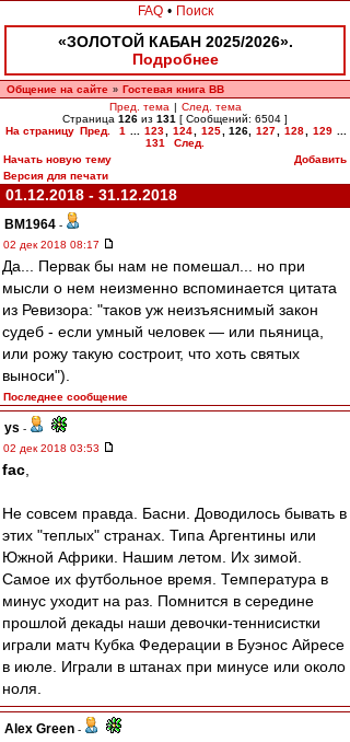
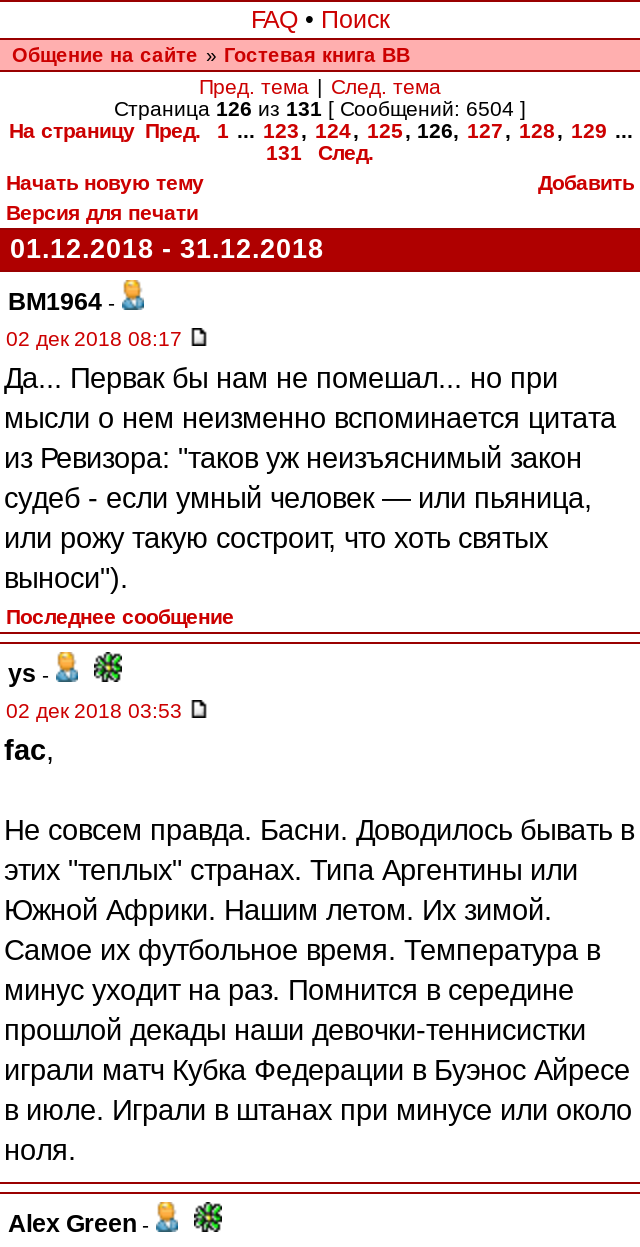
- «ЗОЛОТОЙ КАБАН 2025/2026».
- Подробнее
